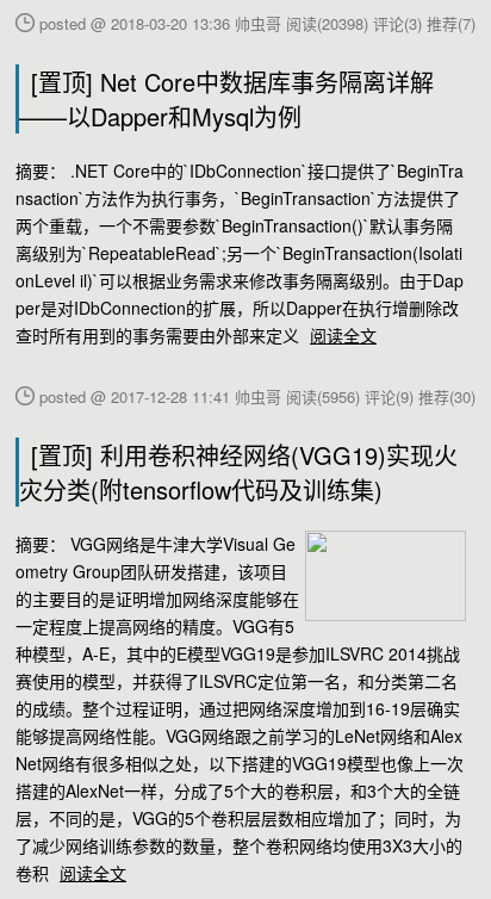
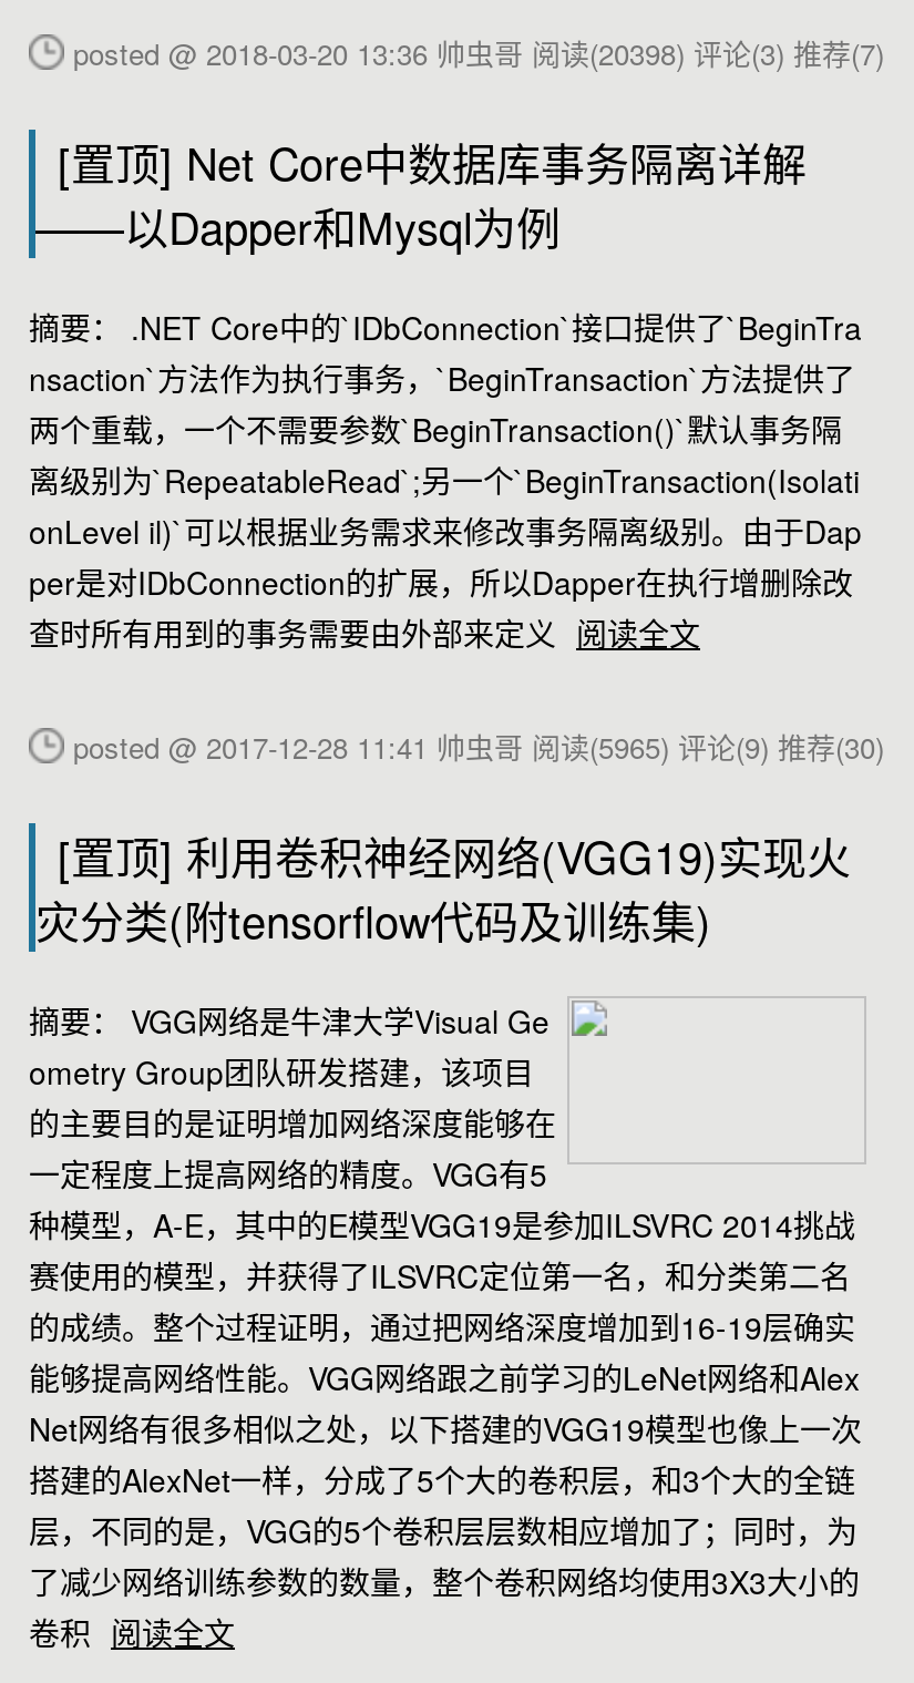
- posted @ 2017-12-28 11:41 帅虫哥阅读(5956) 评论(9) 推荐(30)
+ posted @ 2017-12-28 11:41 帅虫哥阅读(5965) 评论(9) 推荐(30)
